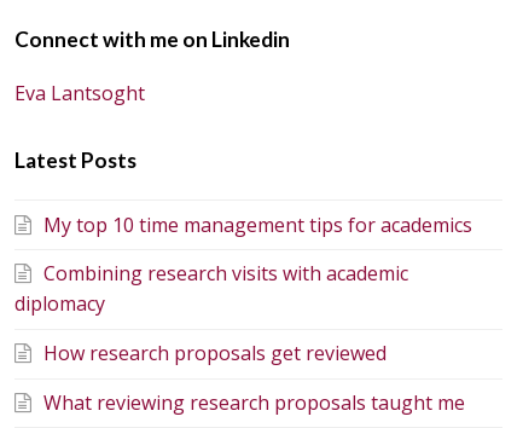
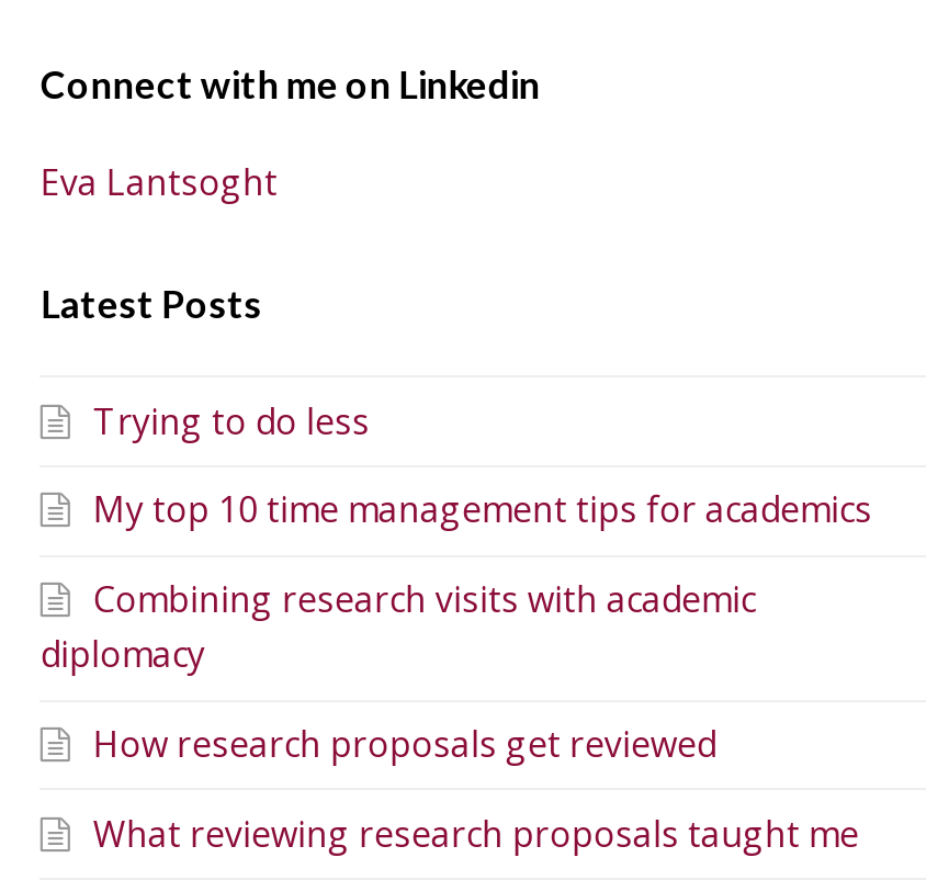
+ Trying to do less
